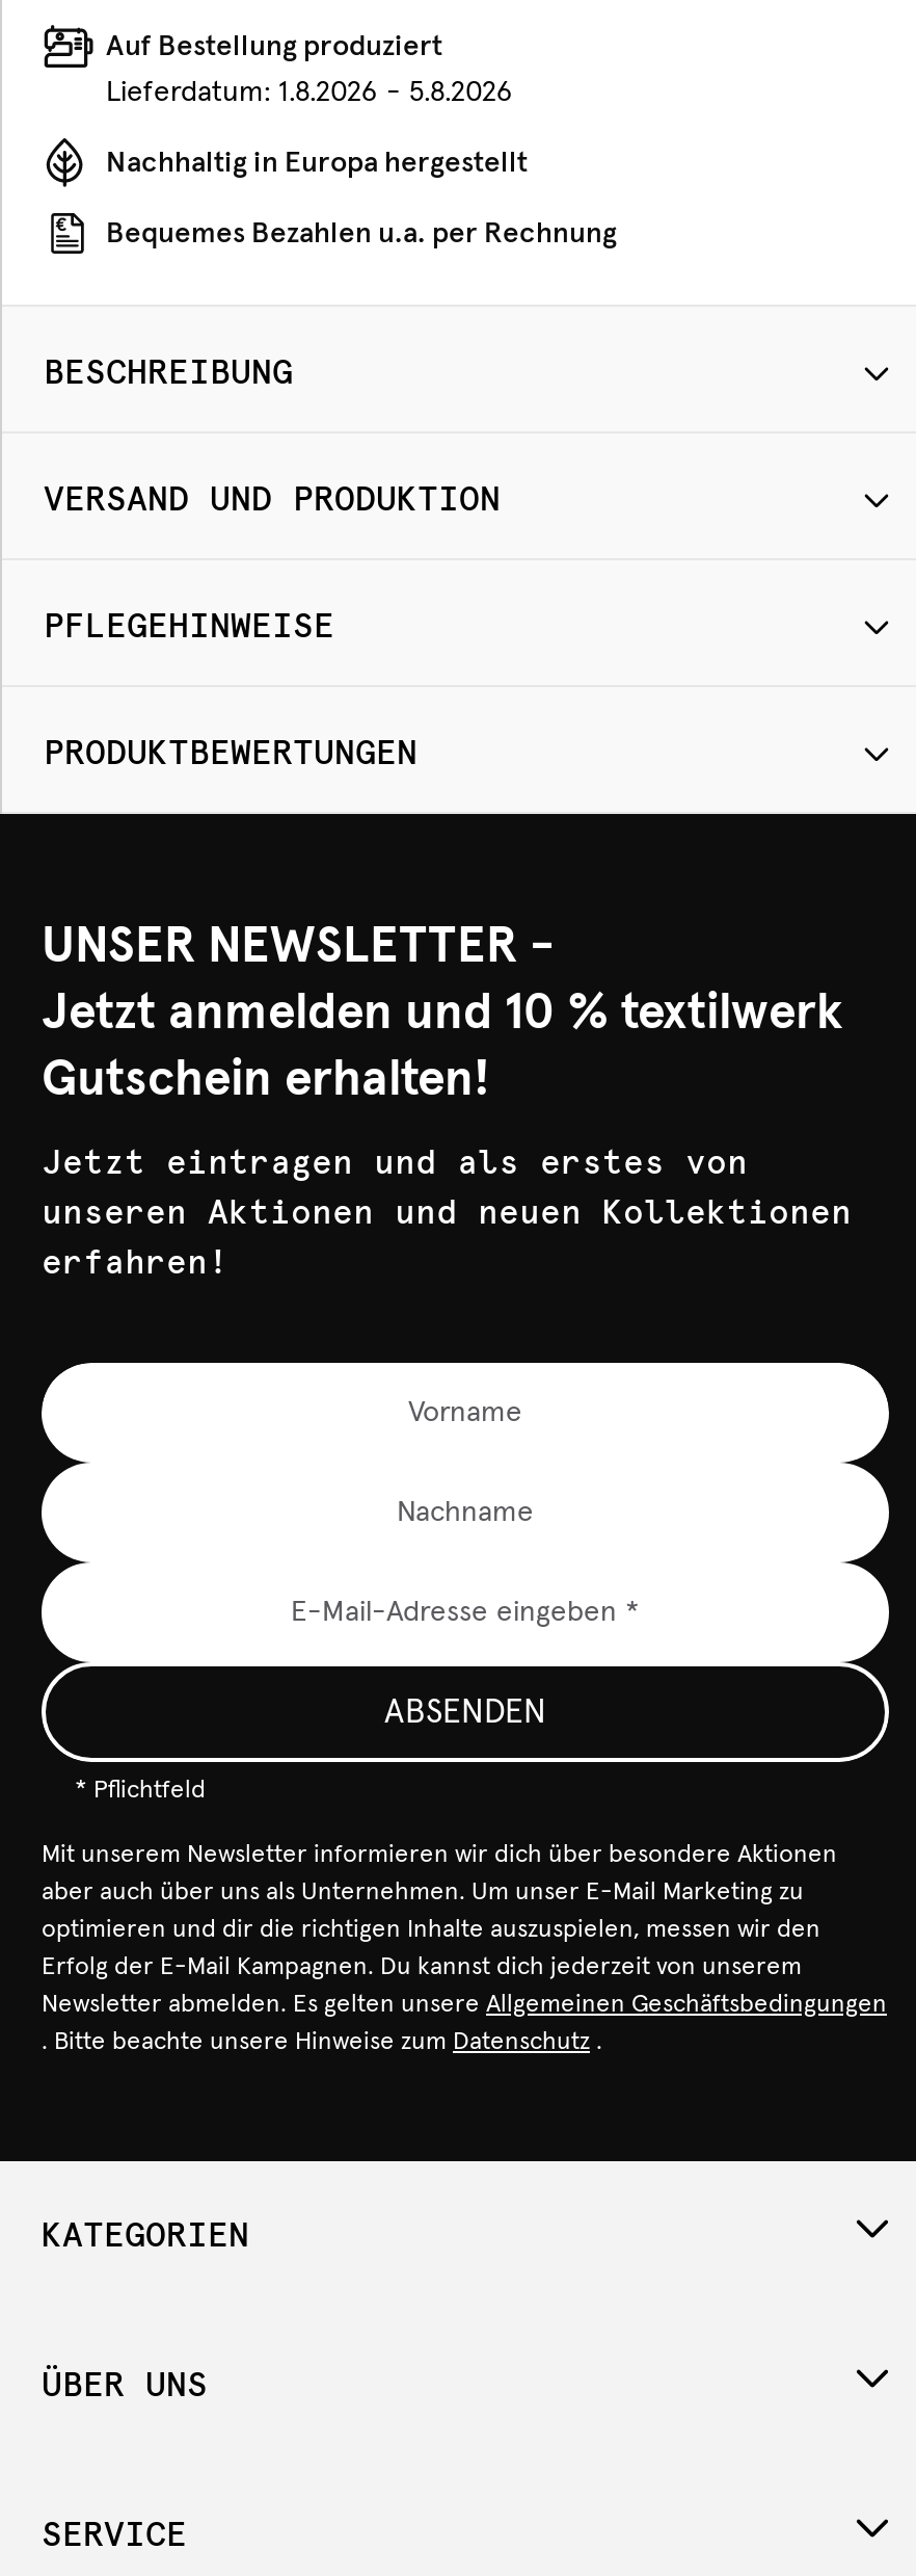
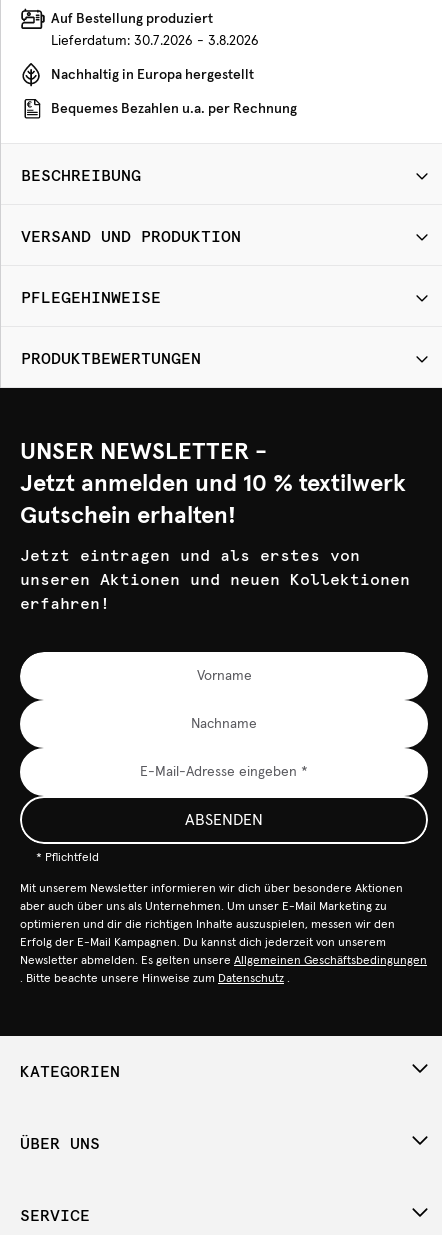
- Lieferdatum: 1.8.2026 - 5.8.2026
+ Lieferdatum: 30.7.2026 - 3.8.2026
